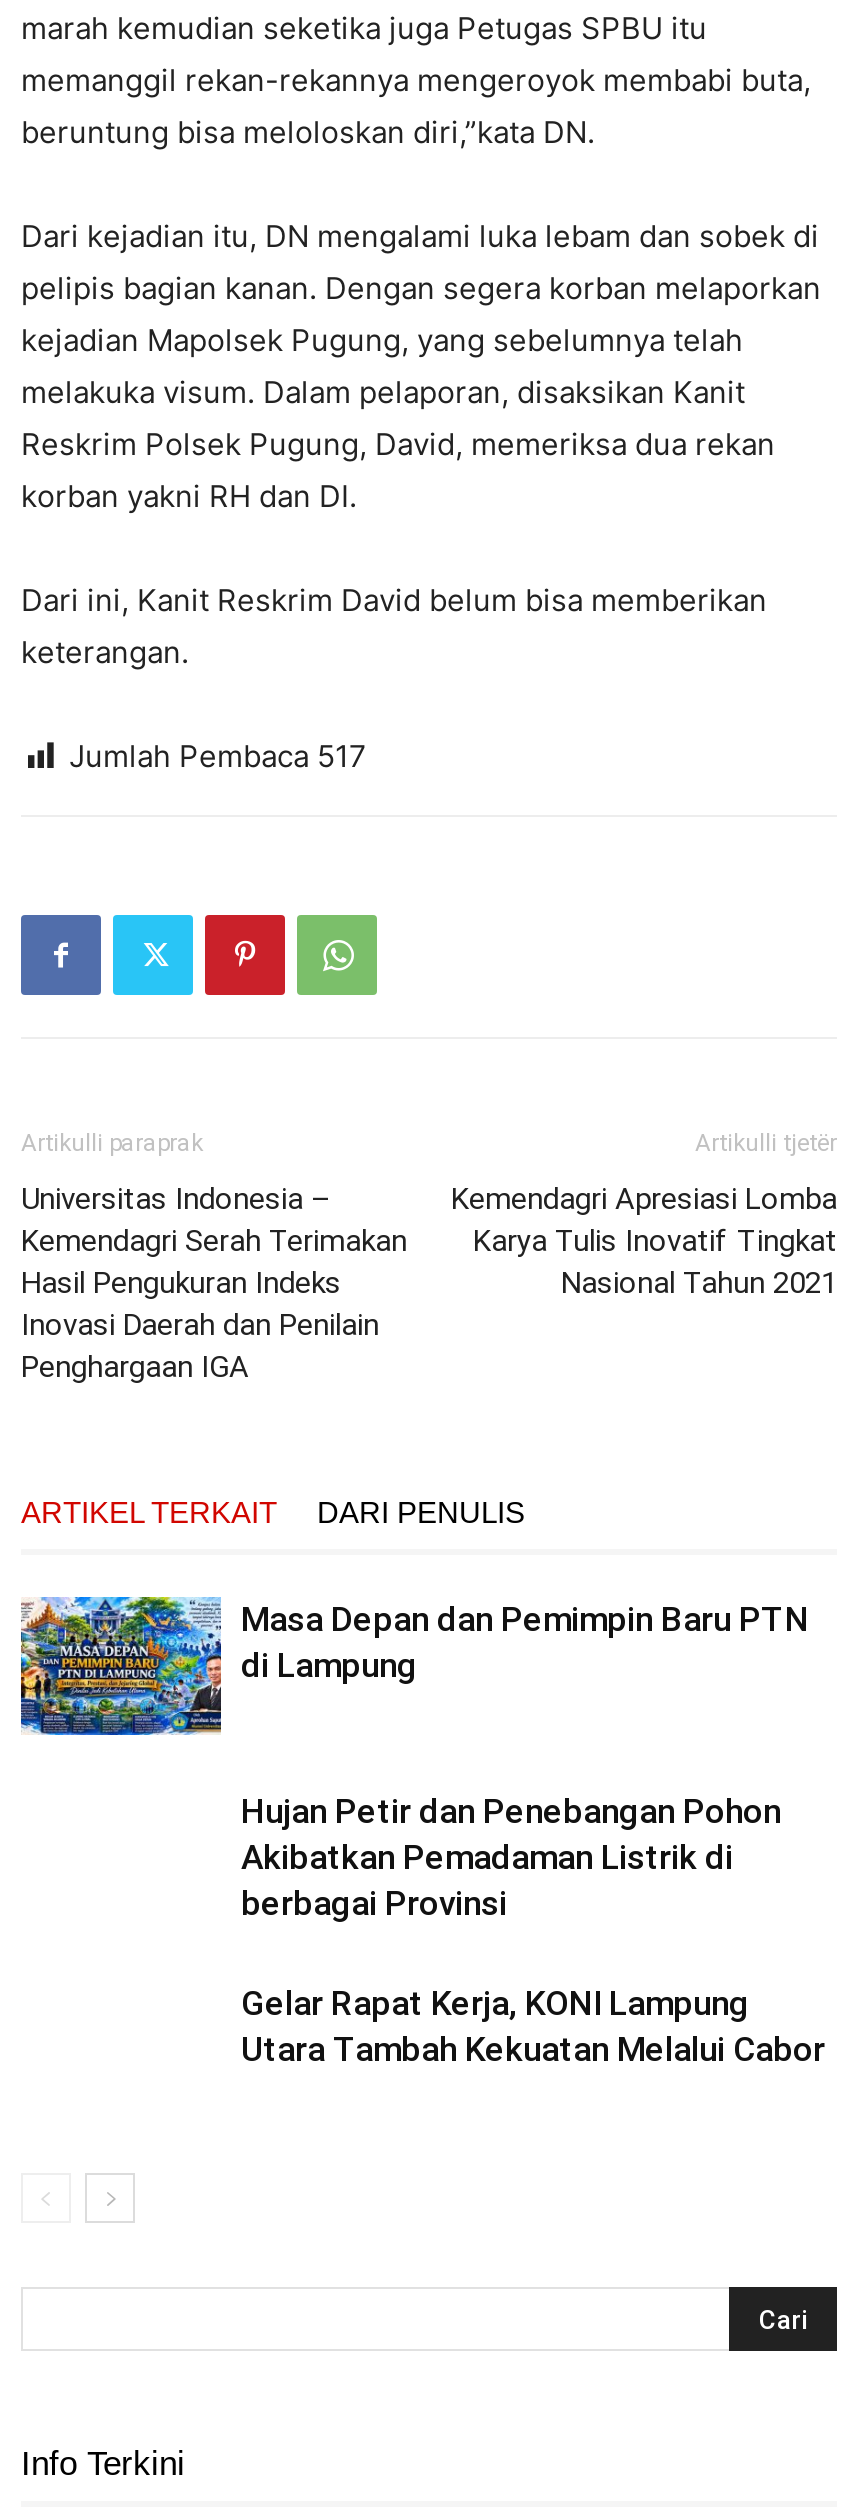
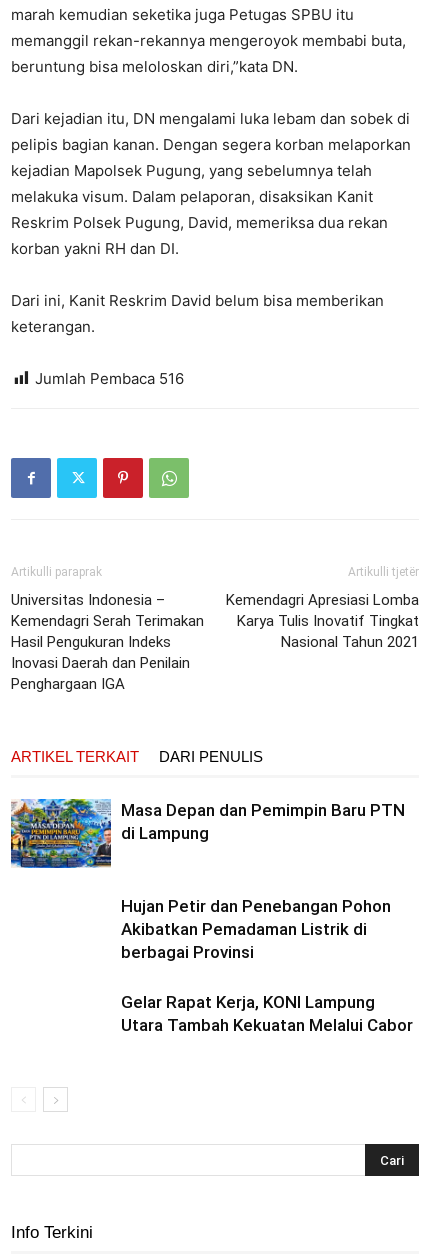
- Jumlah Pembaca 517
+ Jumlah Pembaca 516
